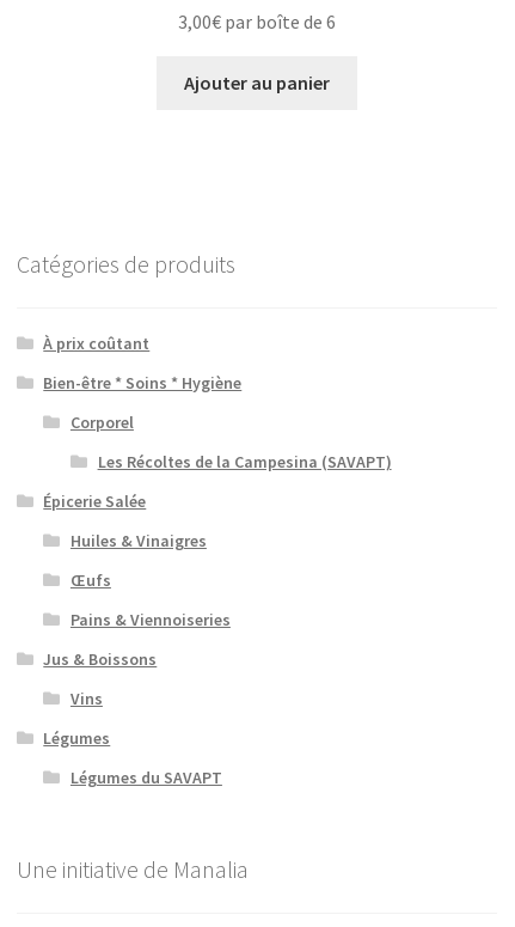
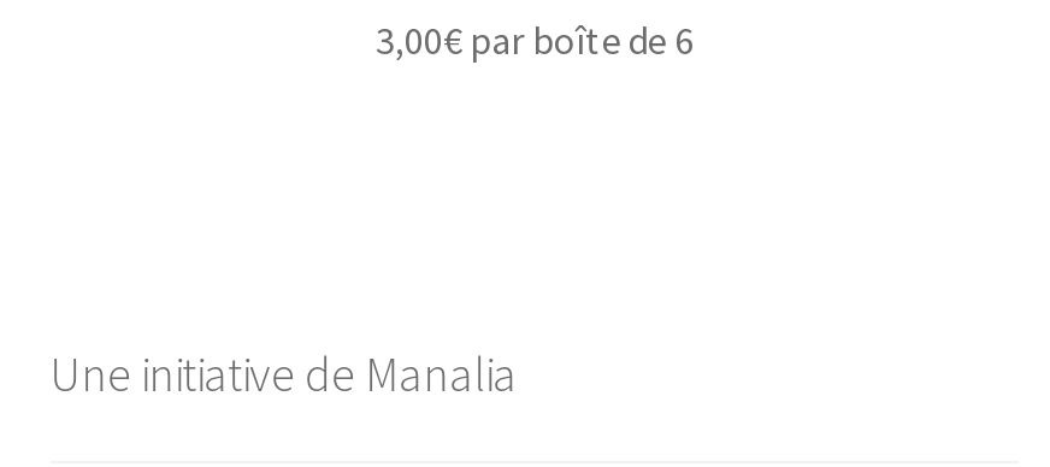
- Ajouter au panier

- Catégories de produits
- À prix coûtant
- Bien-être * Soins * Hygiène
- Corporel
- Les Récoltes de la Campesina (SAVAPT)
- Épicerie Salée
- Huiles & Vinaigres
- Œufs
- Pains & Viennoiseries
- Jus & Boissons
- Vins
- Légumes
- Légumes du SAVAPT
